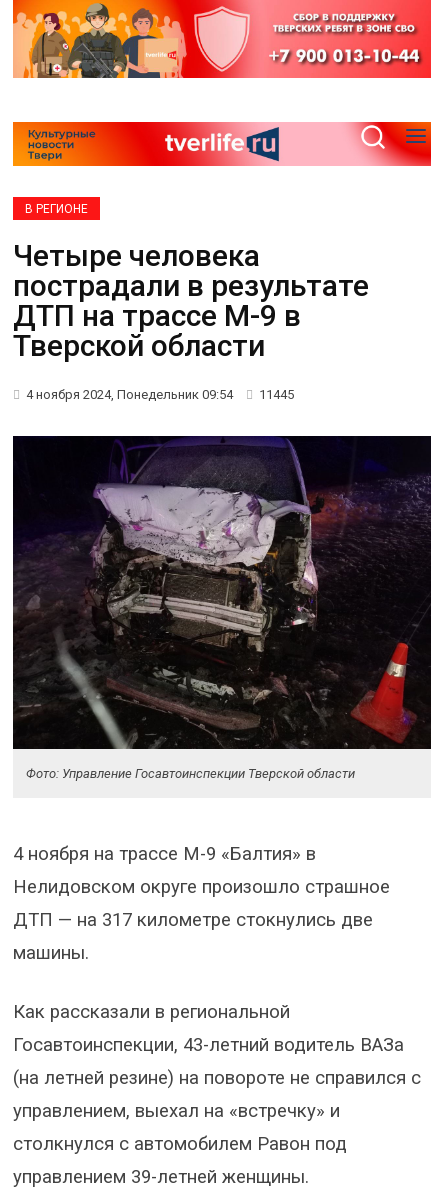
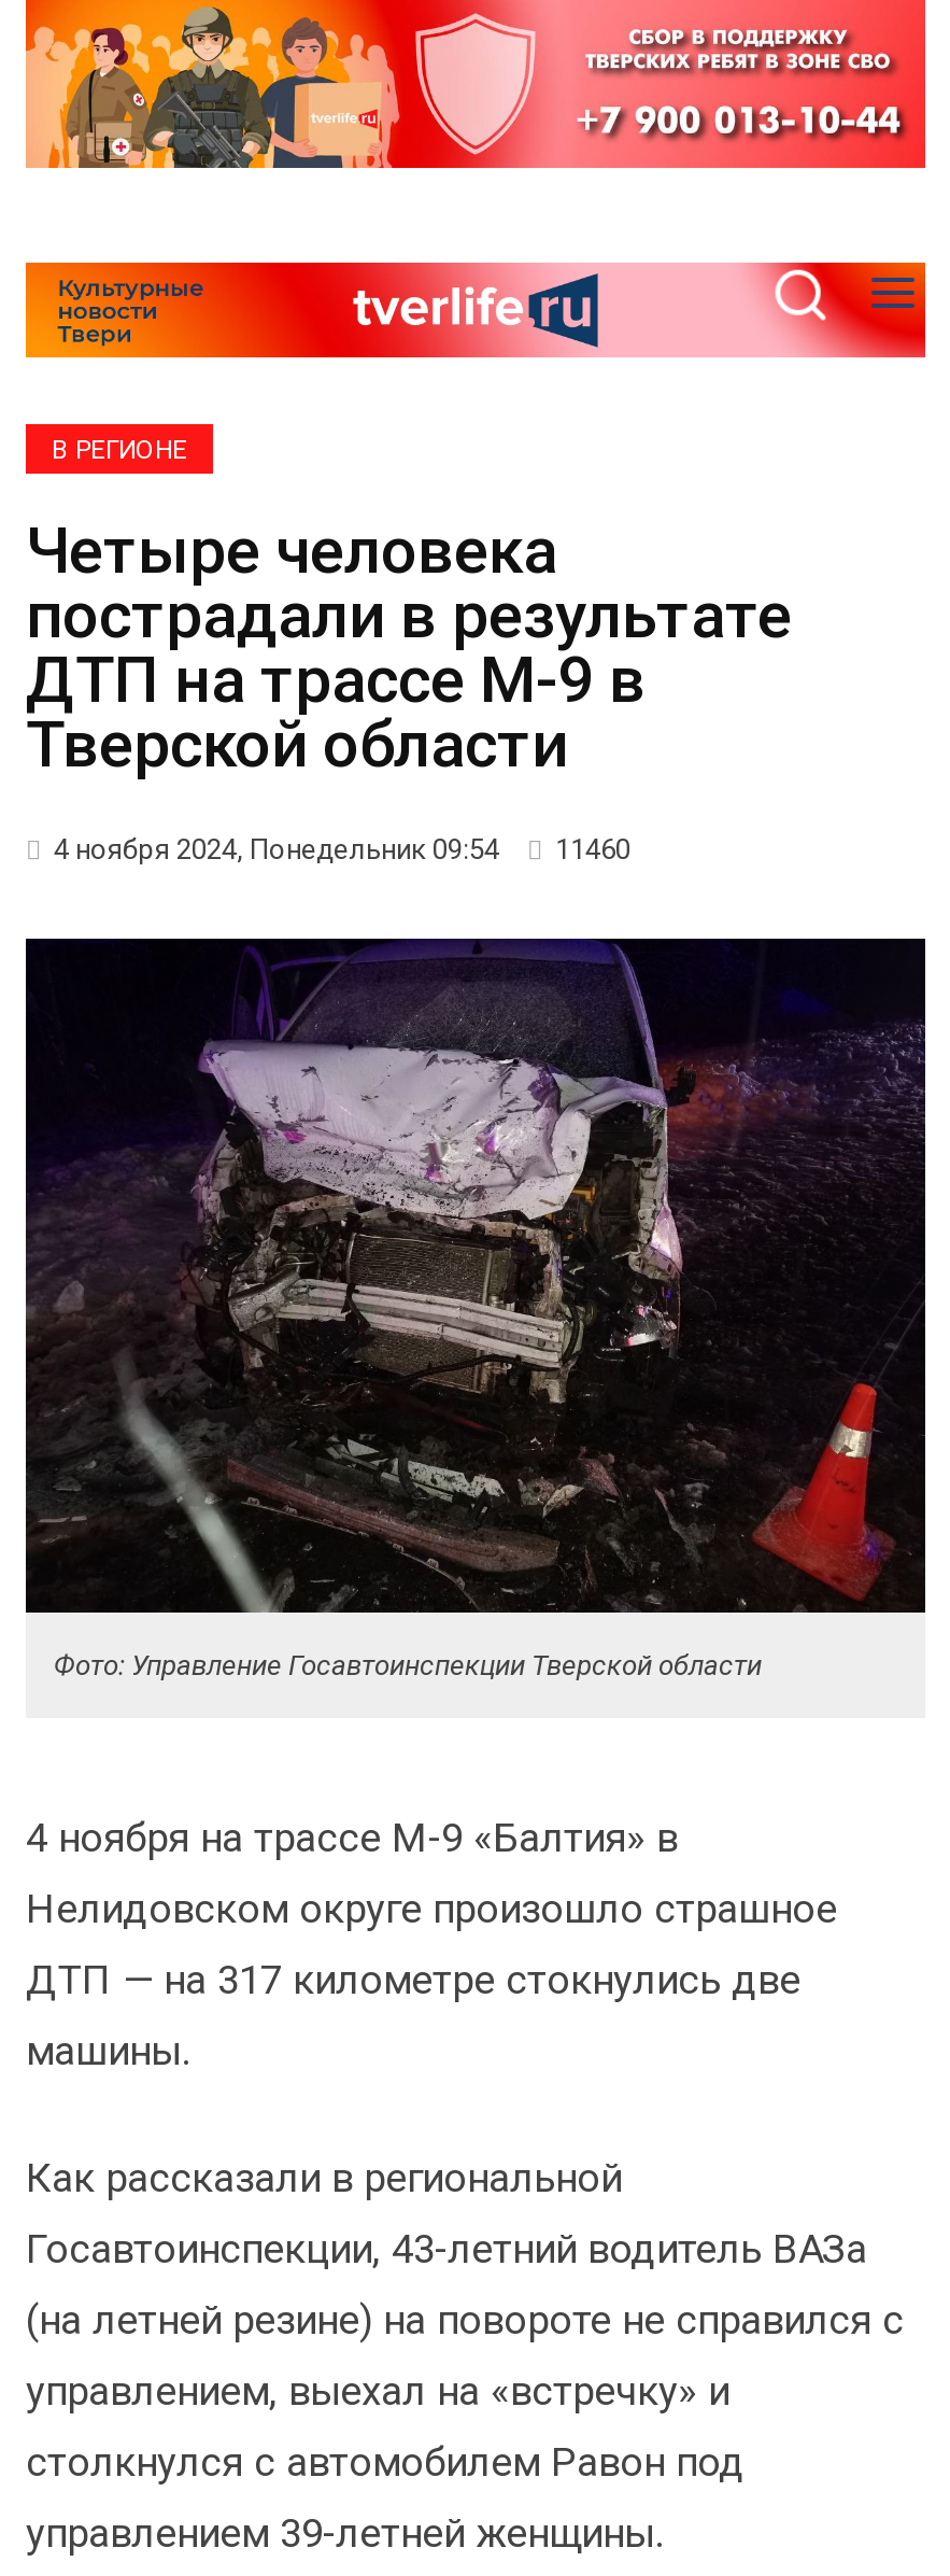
- 4 ноября 2024, Понедельник 09:54 11445
+ 4 ноября 2024, Понедельник 09:54 11460
